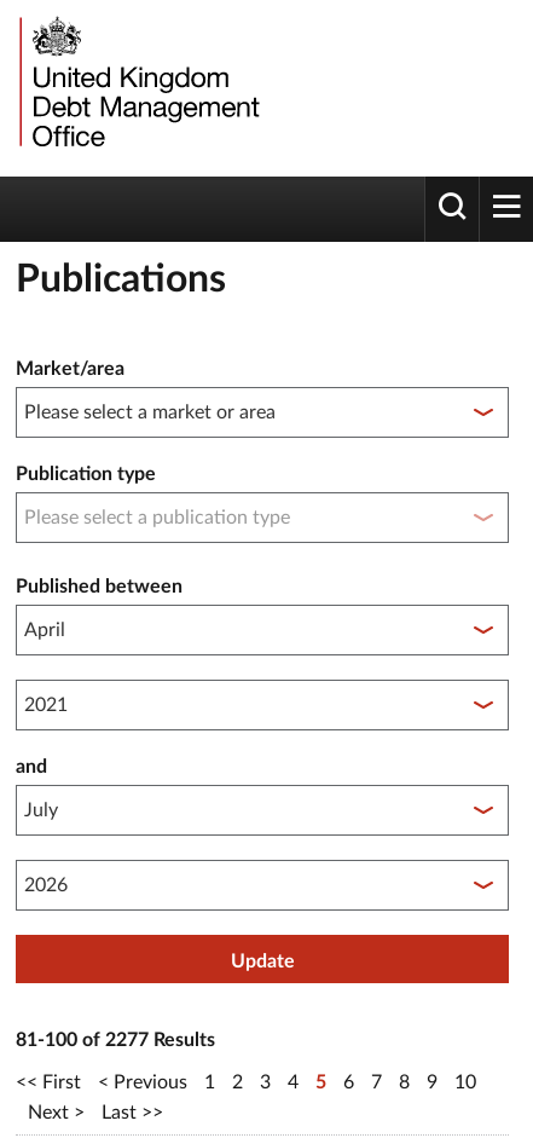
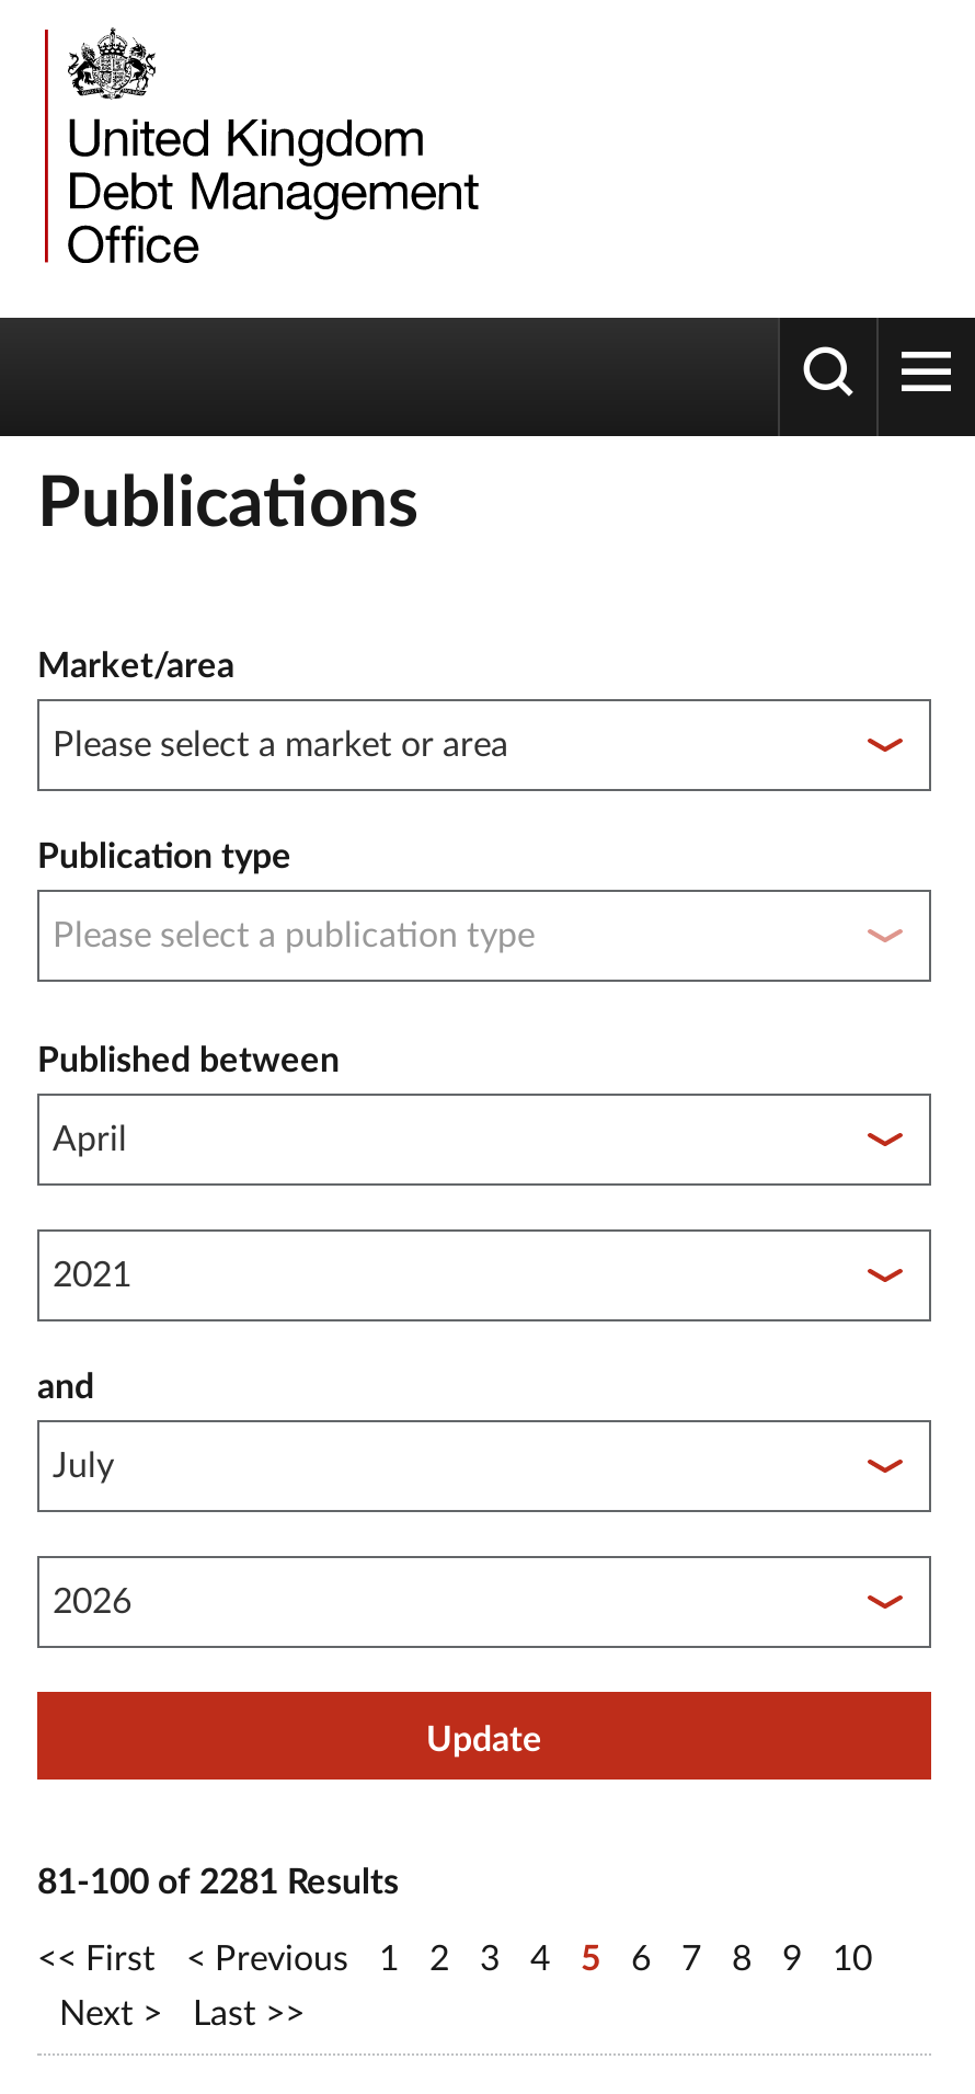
- 81-100 of 2277 Results
+ 81-100 of 2281 Results
